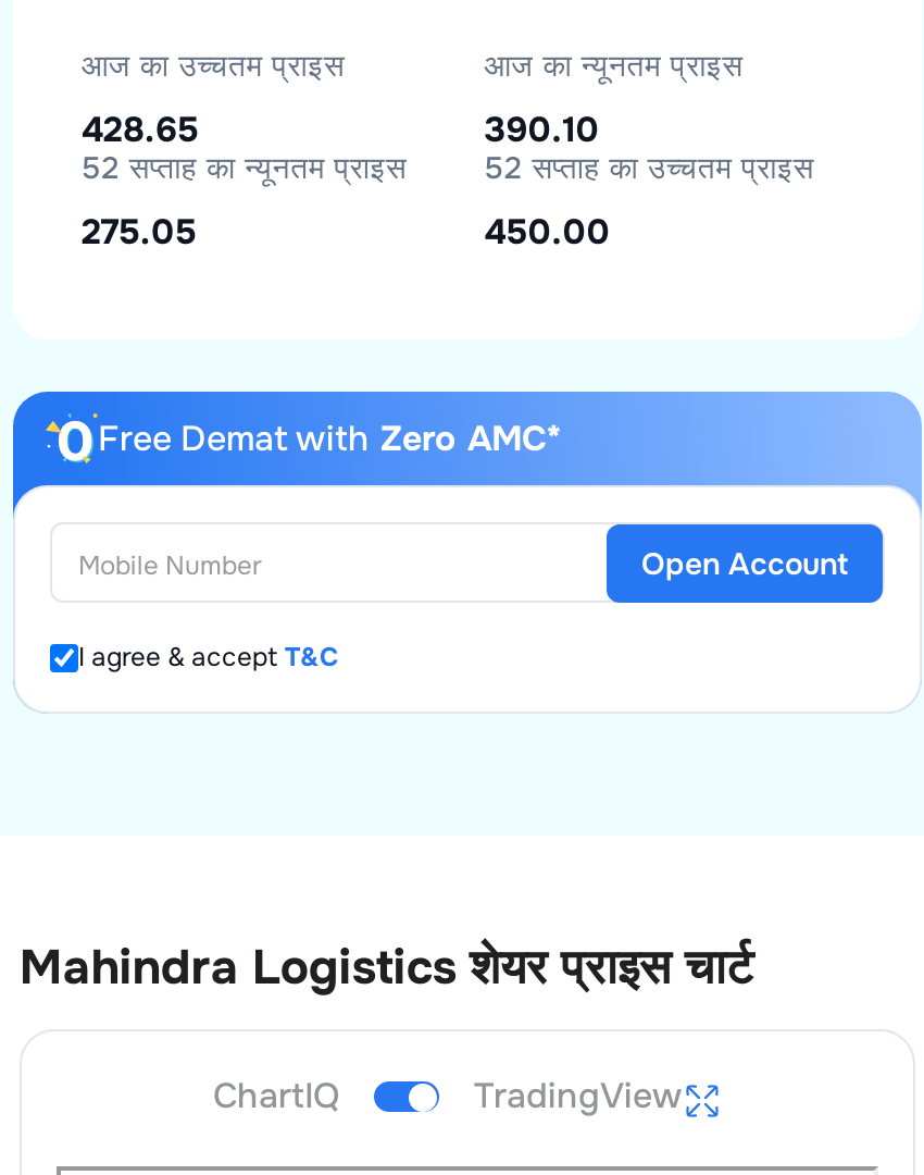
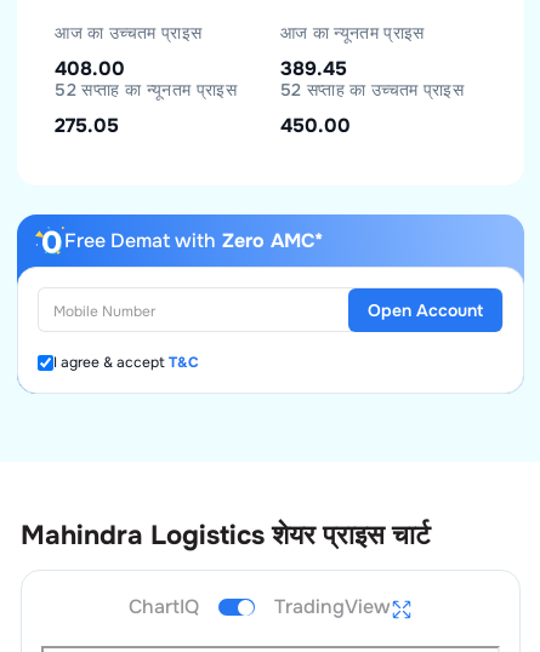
- 428.65
+ 408.00

- 390.10
+ 389.45
